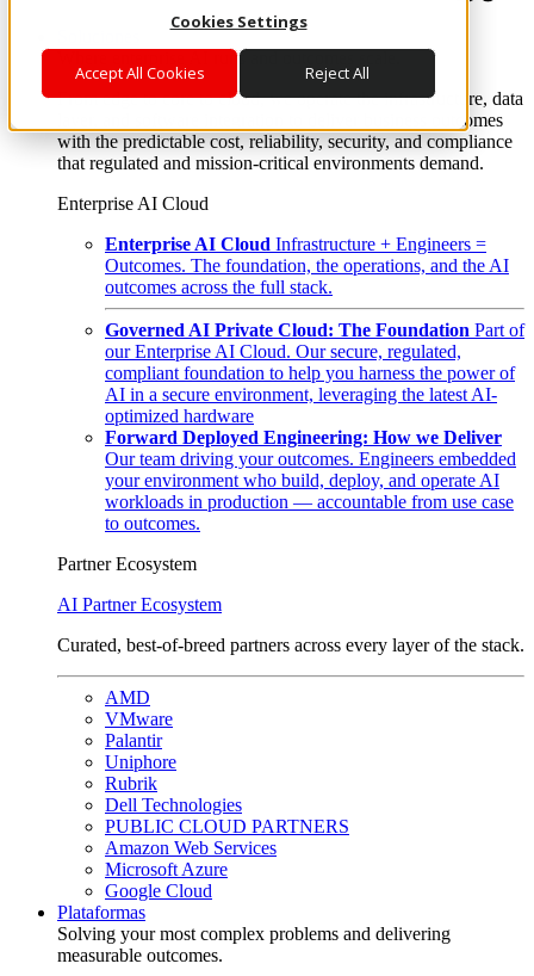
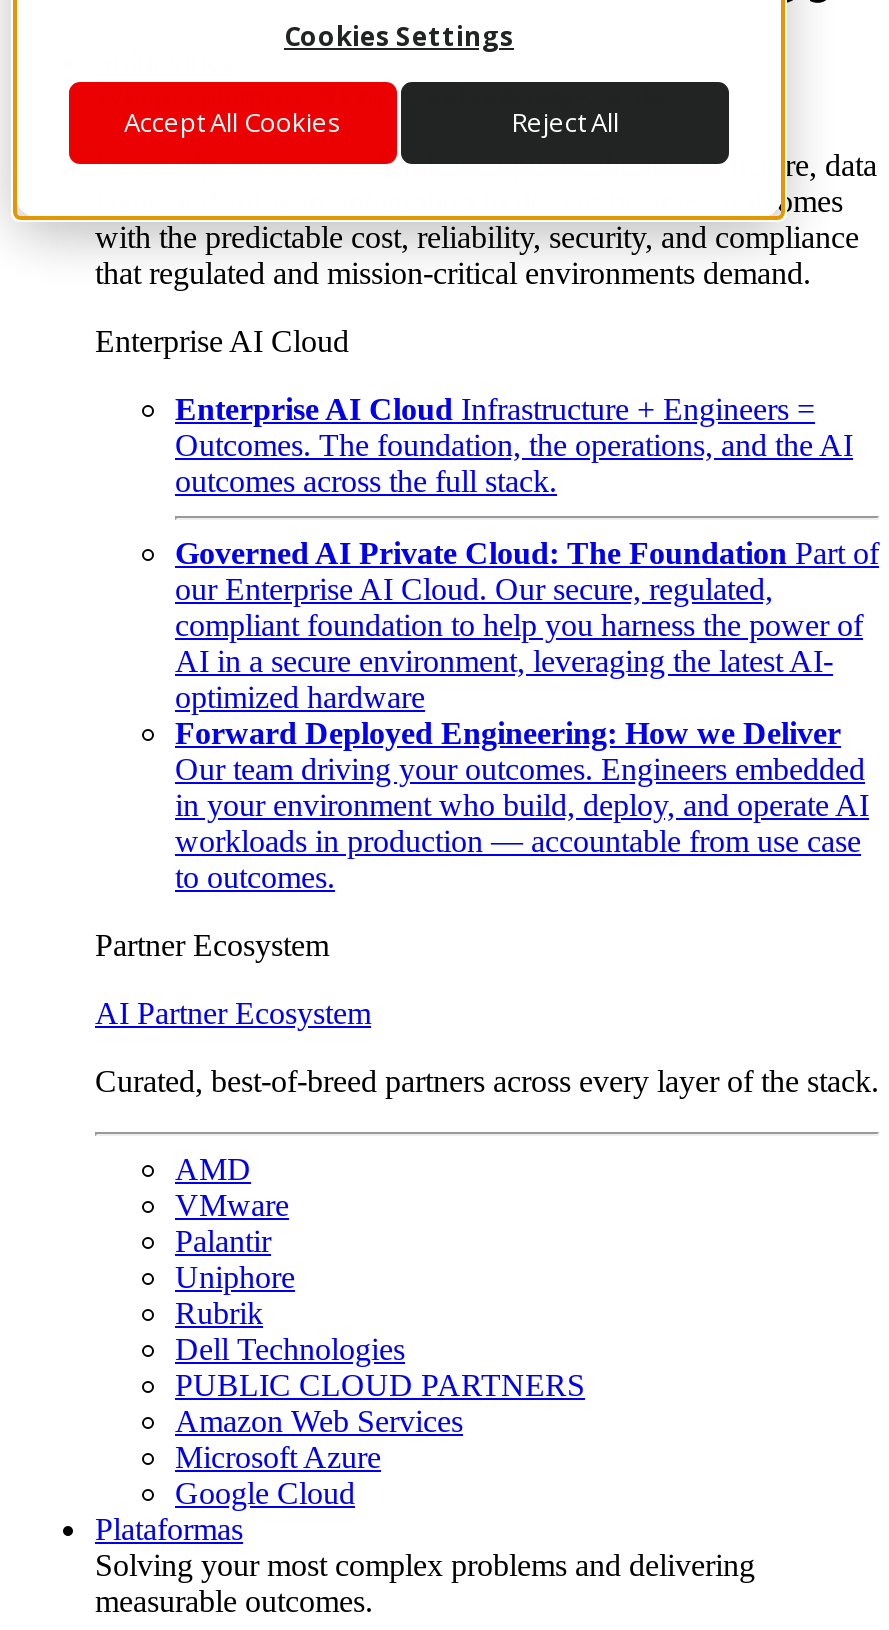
- your environment who build, deploy, and operate AI
+ in your environment who build, deploy, and operate AI
